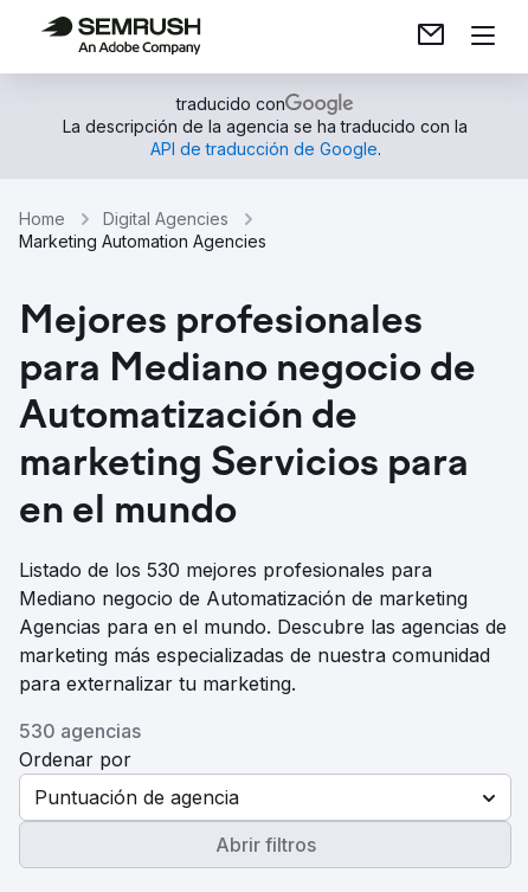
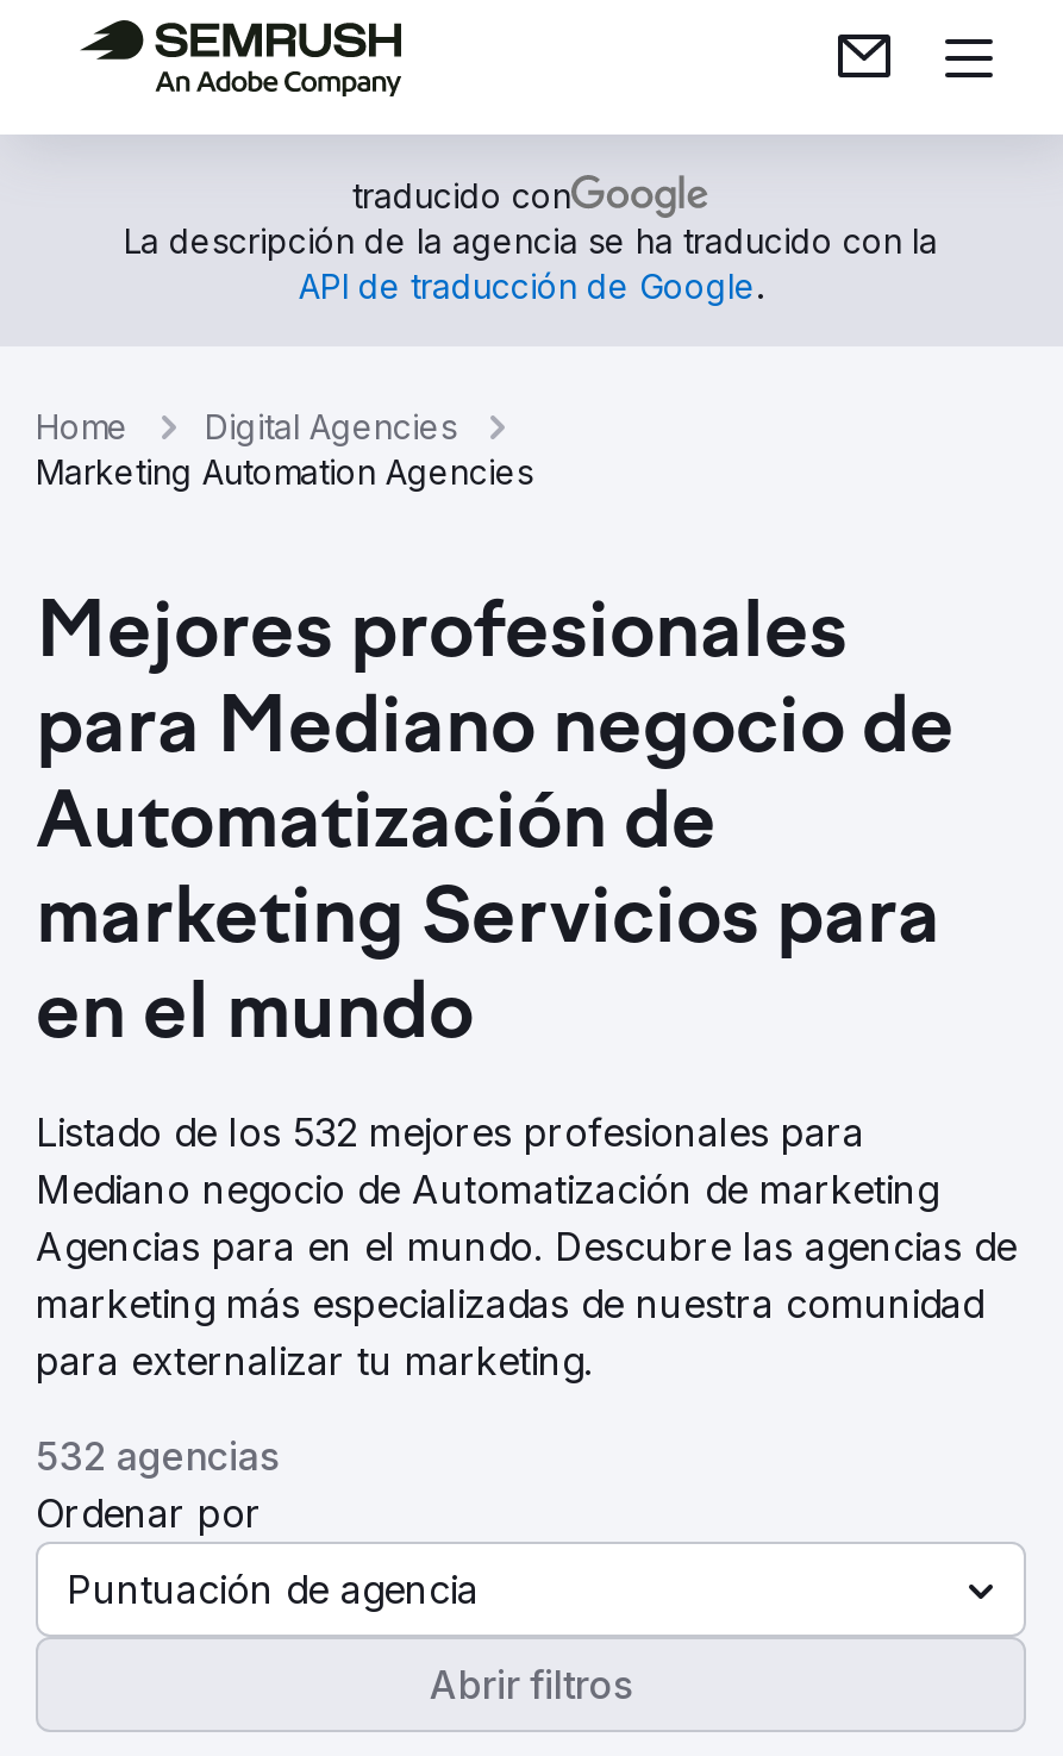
- Listado de los 530 mejores profesionales para
+ Listado de los 532 mejores profesionales para

- 530 agencias
+ 532 agencias
